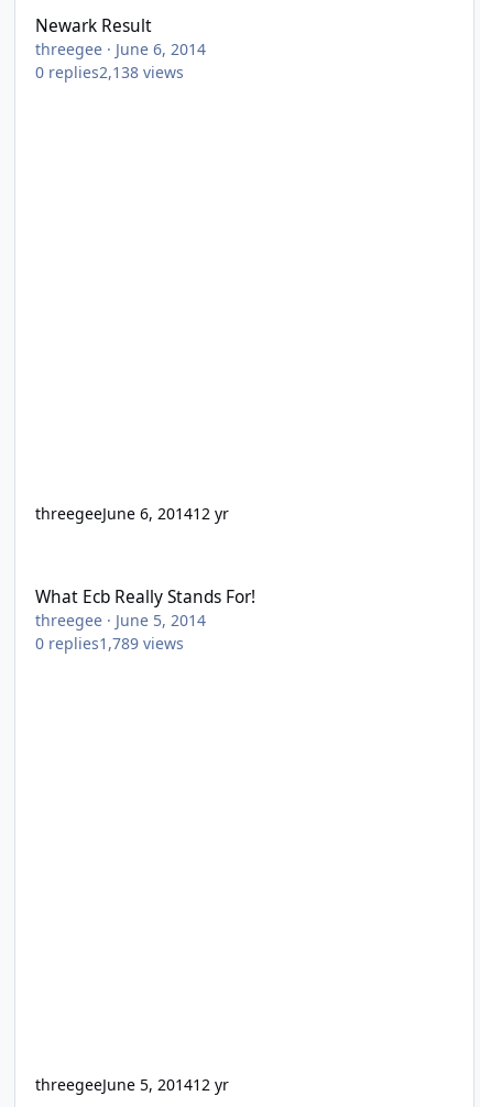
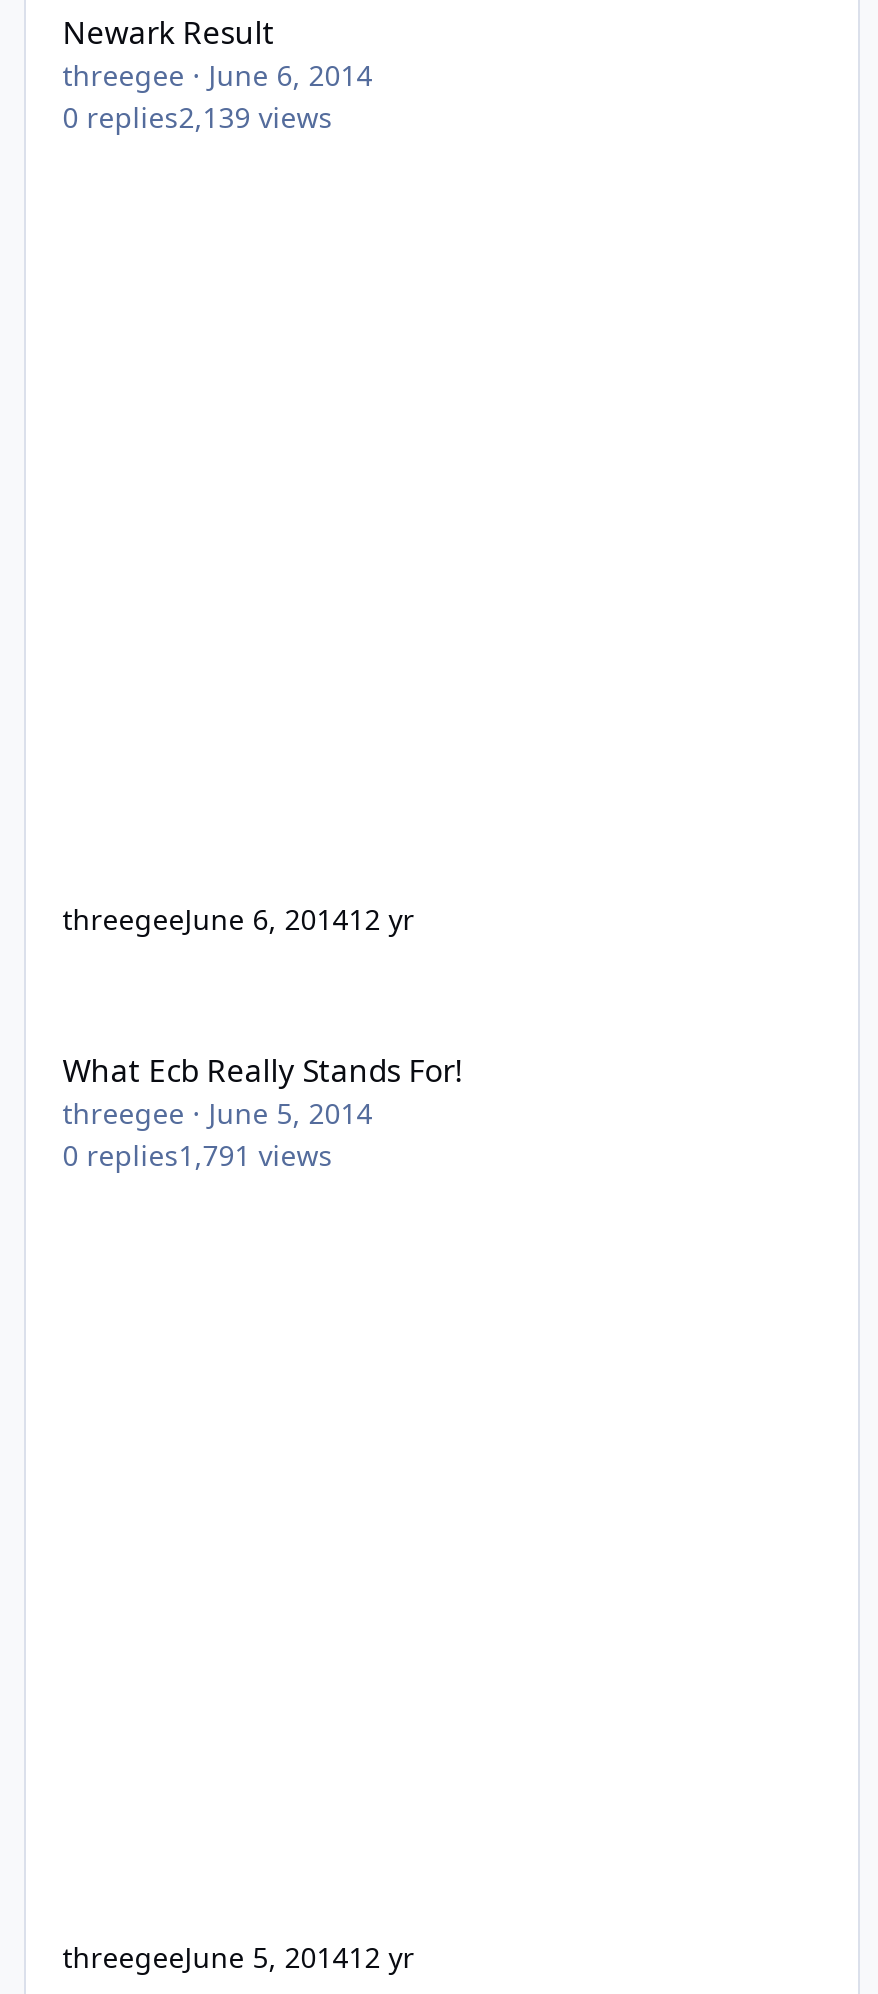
- 0 replies2,138 views
+ 0 replies2,139 views

- 0 replies1,789 views
+ 0 replies1,791 views
